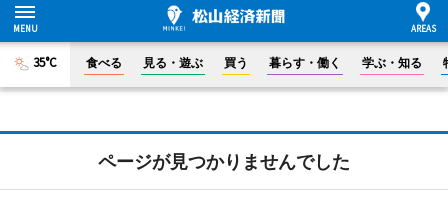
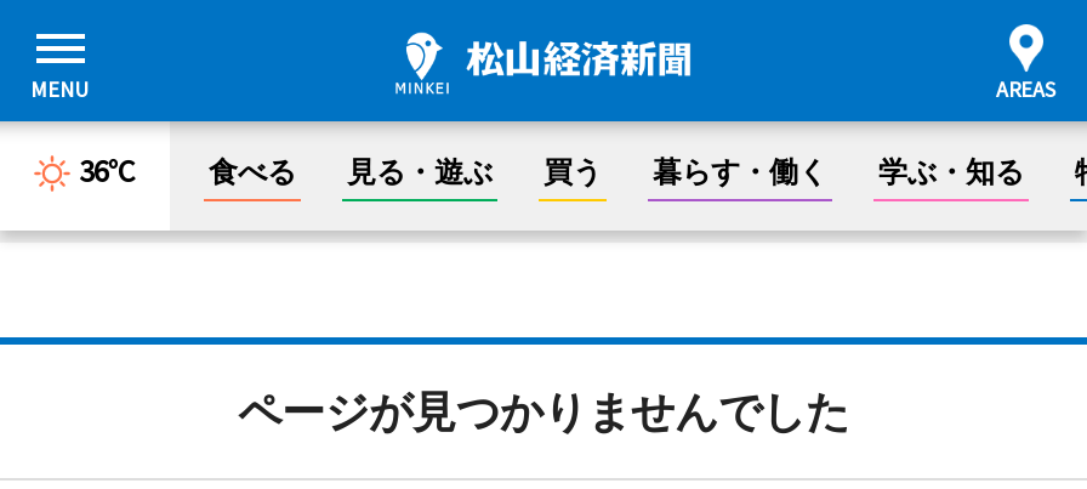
- 35°C
+ 36°C
